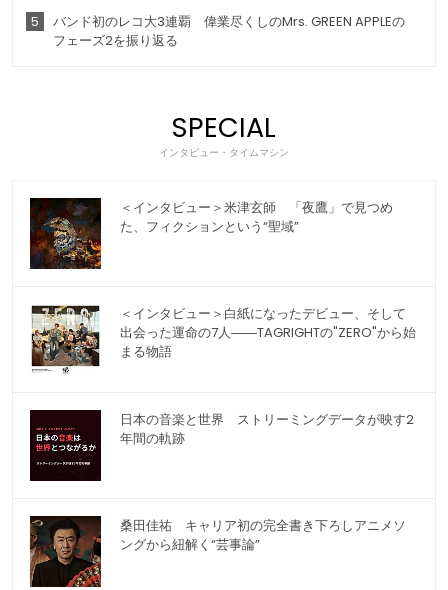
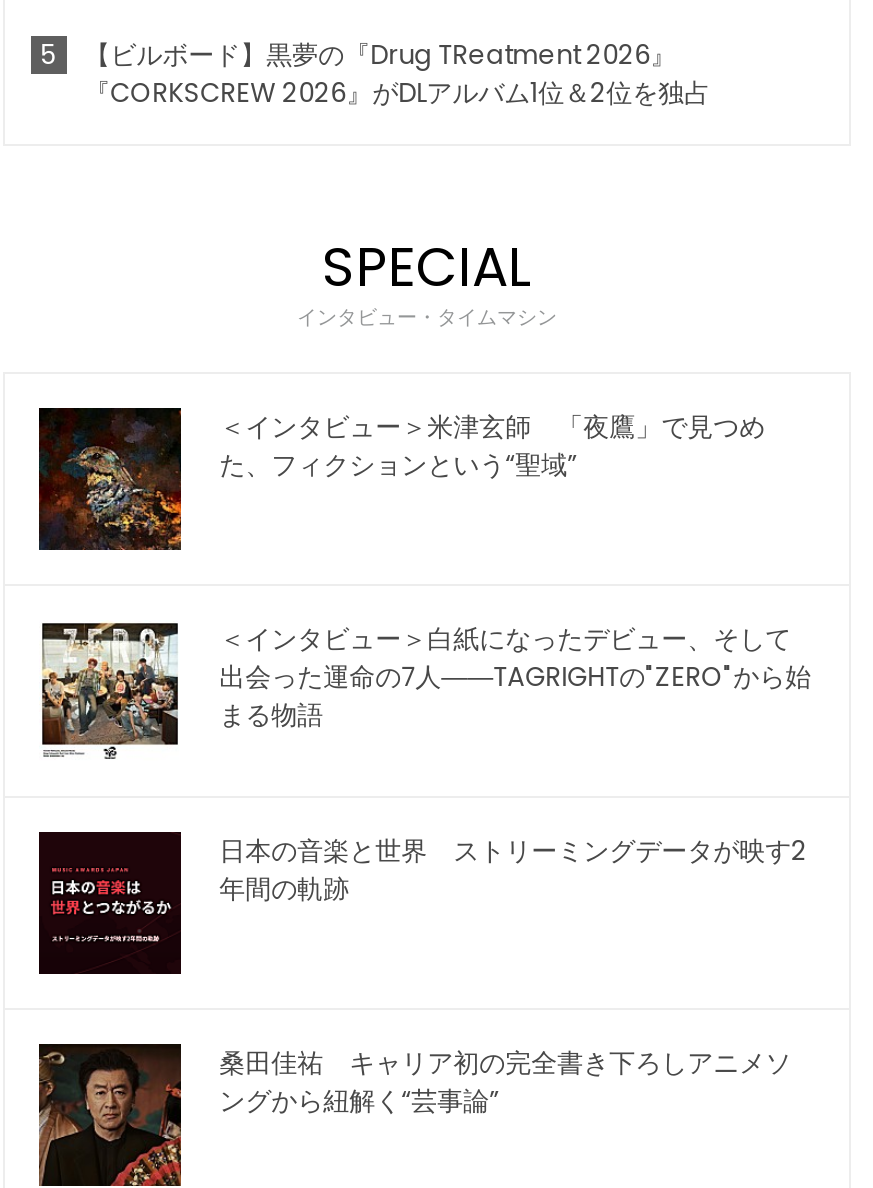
- バンド初のレコ大3連覇 偉業尽くしのMrs. GREEN APPLEの
- フェーズ2を振り返る
+ 【ビルボード】黒夢の『Drug TReatment 2026』
+ 『CORKSCREW 2026』がDLアルバム1位＆2位を独占
